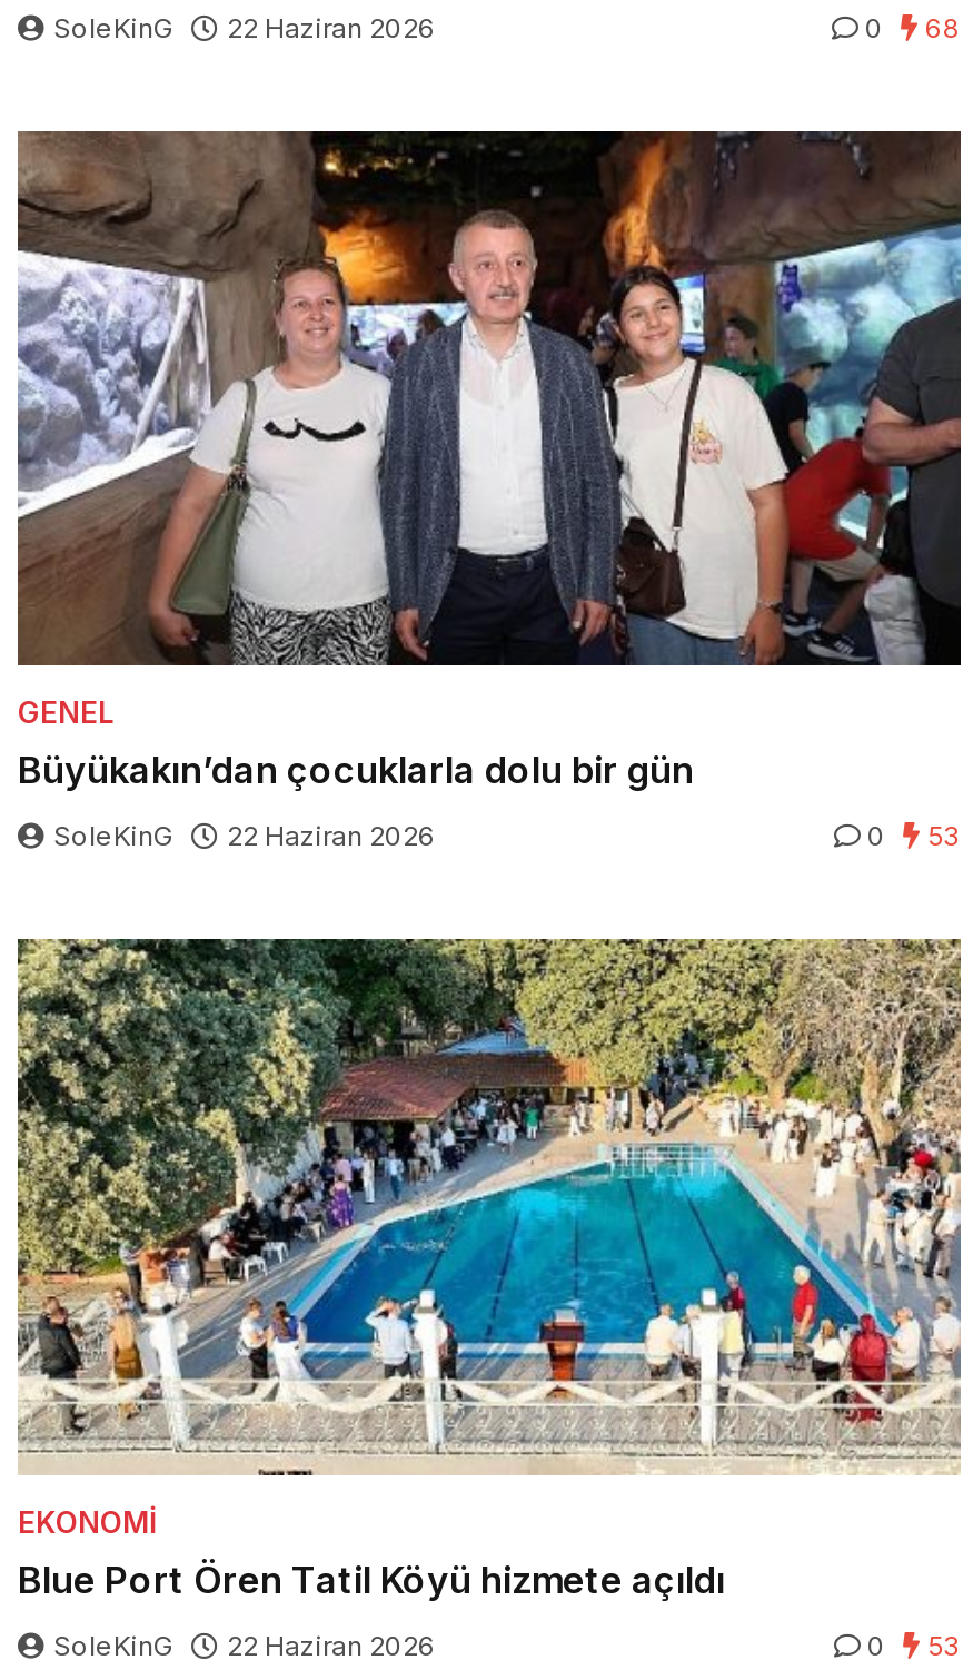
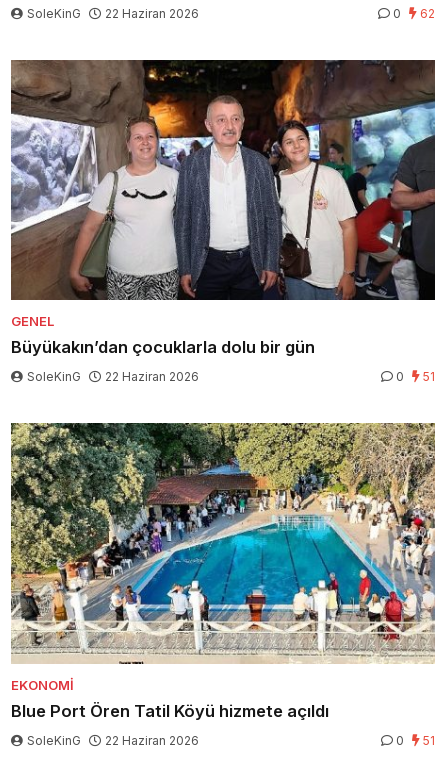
- 0 68
+ 0 62

- 0 53
+ 0 51

- 0 53
+ 0 51
